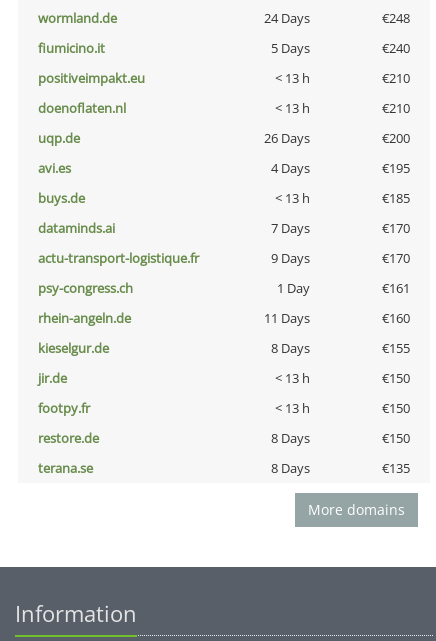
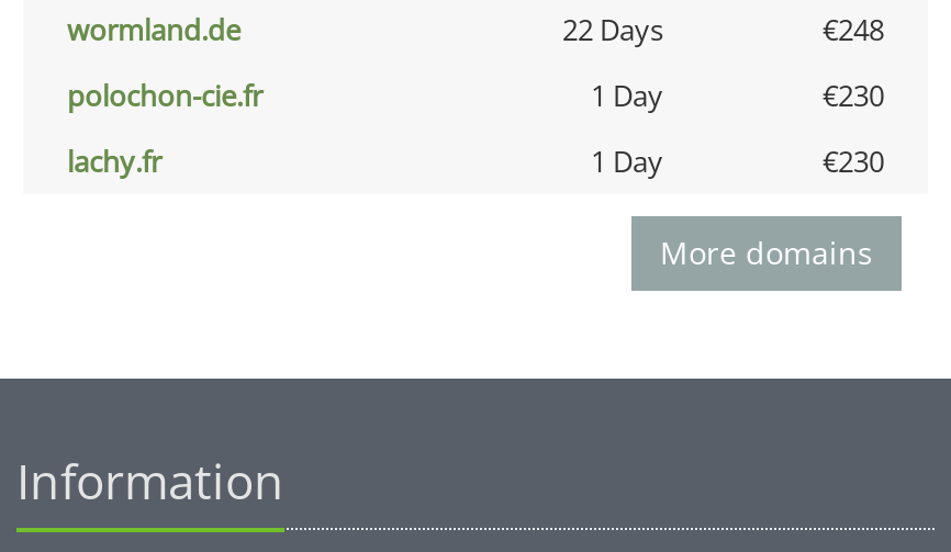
- 24 Days
+ 22 Days

- fiumicino.it
- 5 Days
- €240
- positiveimpakt.eu
- < 13 h
- €210
- doenoflaten.nl
- < 13 h
- €210
- uqp.de
- 26 Days
- €200
- avi.es
- 4 Days
- €195
- buys.de
- < 13 h
- €185
- dataminds.ai
- 7 Days
- €170
- actu-transport-logistique.fr
- 9 Days
- €170
- psy-congress.ch
+ polochon-cie.fr

- €161
- rhein-angeln.de
- 11 Days
- €160
- kieselgur.de
- 8 Days
- €155
- jir.de
- < 13 h
- €150
- footpy.fr
- < 13 h
- €150
- restore.de
- 8 Days
- €150
- terana.se
- 8 Days
- €135
+ €230
+ lachy.fr
+ 1 Day
+ €230
